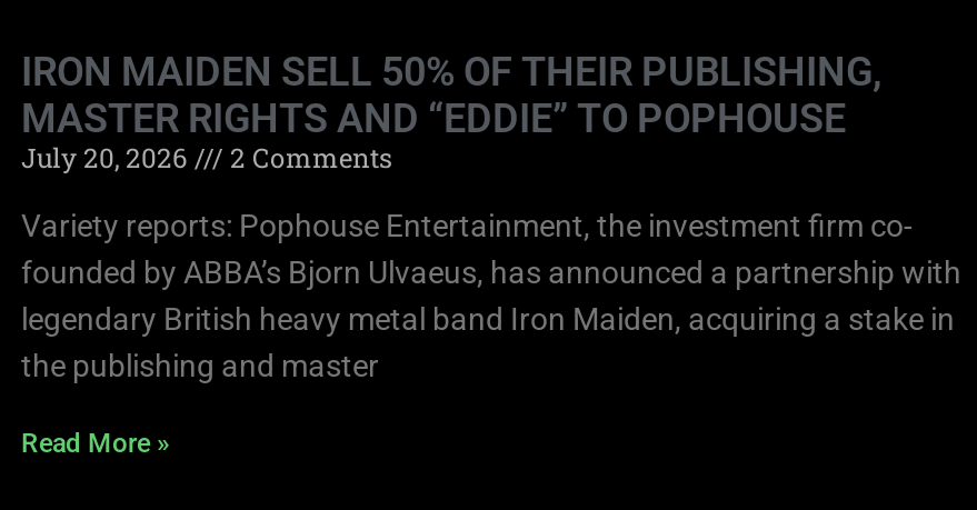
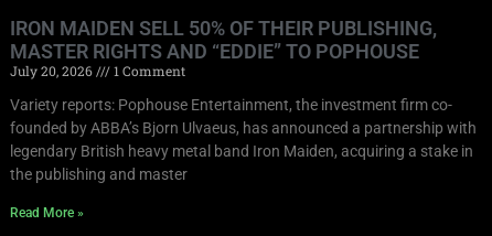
- July 20, 2026 2 Comments
+ July 20, 2026 1 Comment
